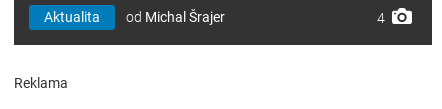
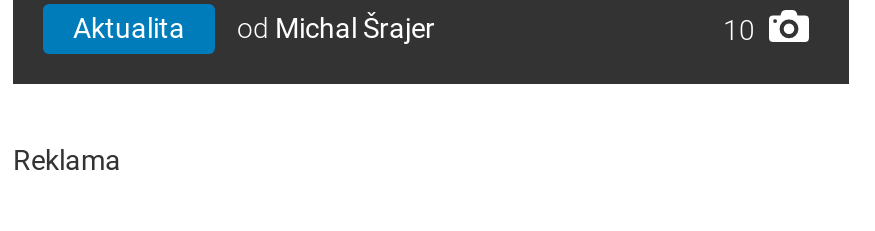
- 4
+ 10
